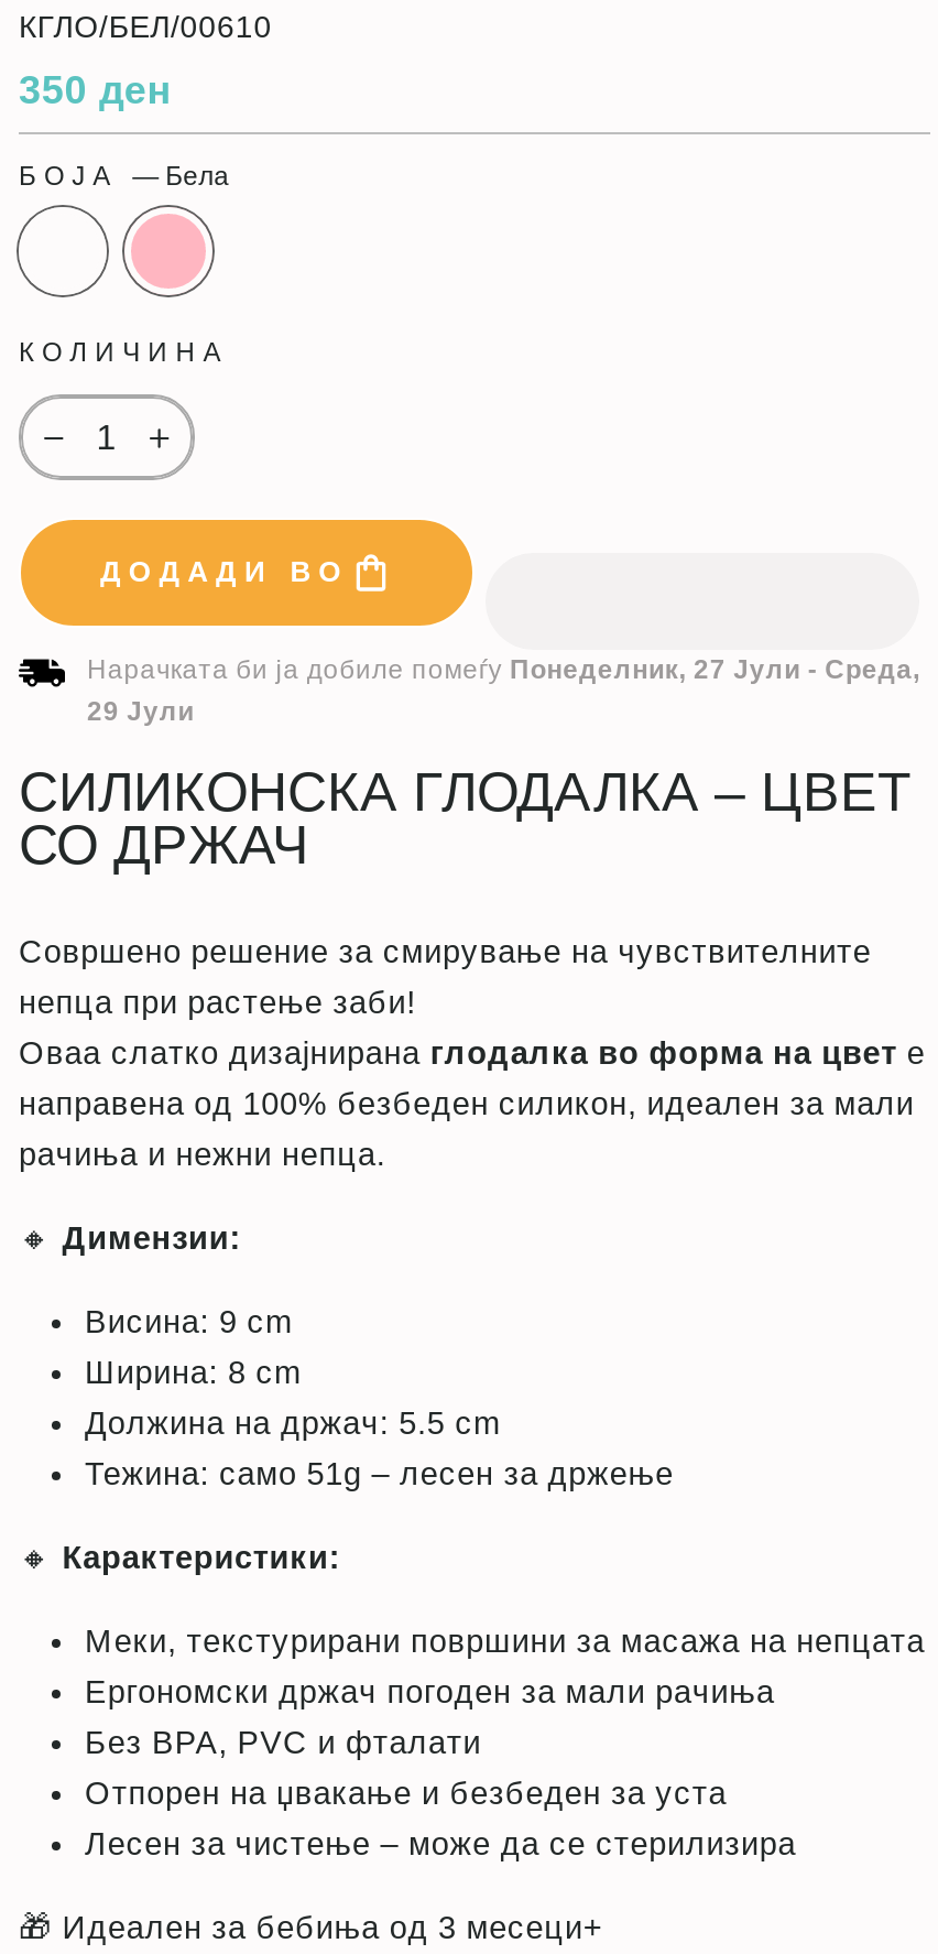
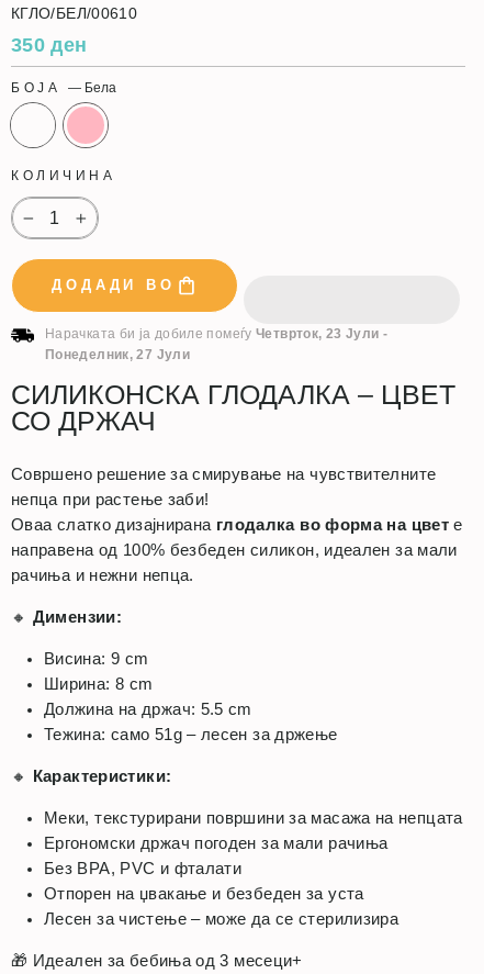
- Нарачката би ја добиле помеѓу Понеделник, 27 Јули - Среда,
- 29 Јули
+ Нарачката би ја добиле помеѓу Четврток, 23 Јули -
+ Понеделник, 27 Јули
